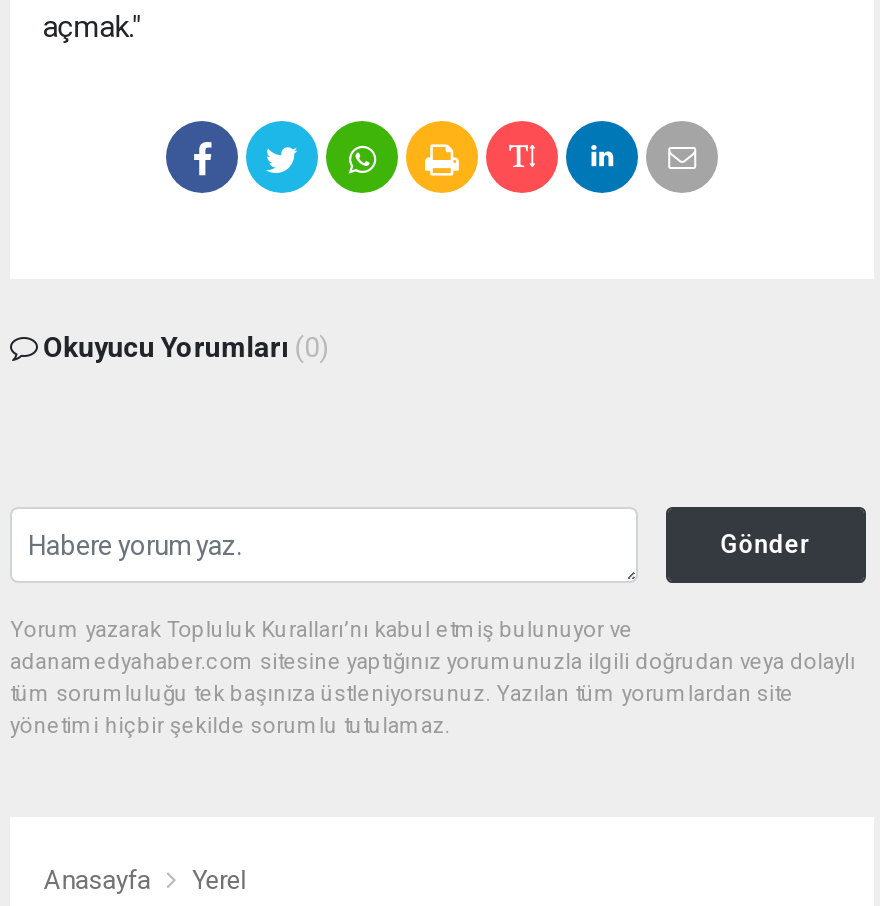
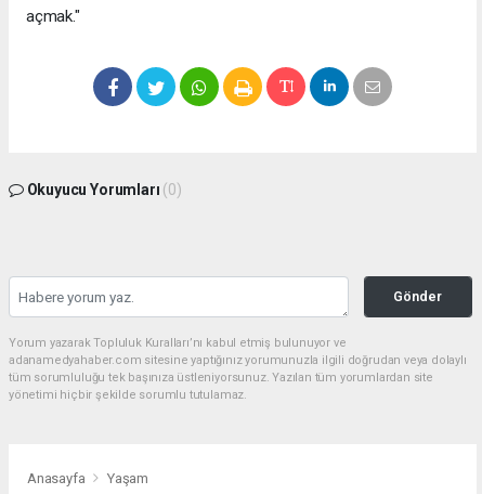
- Yerel
+ Yaşam
